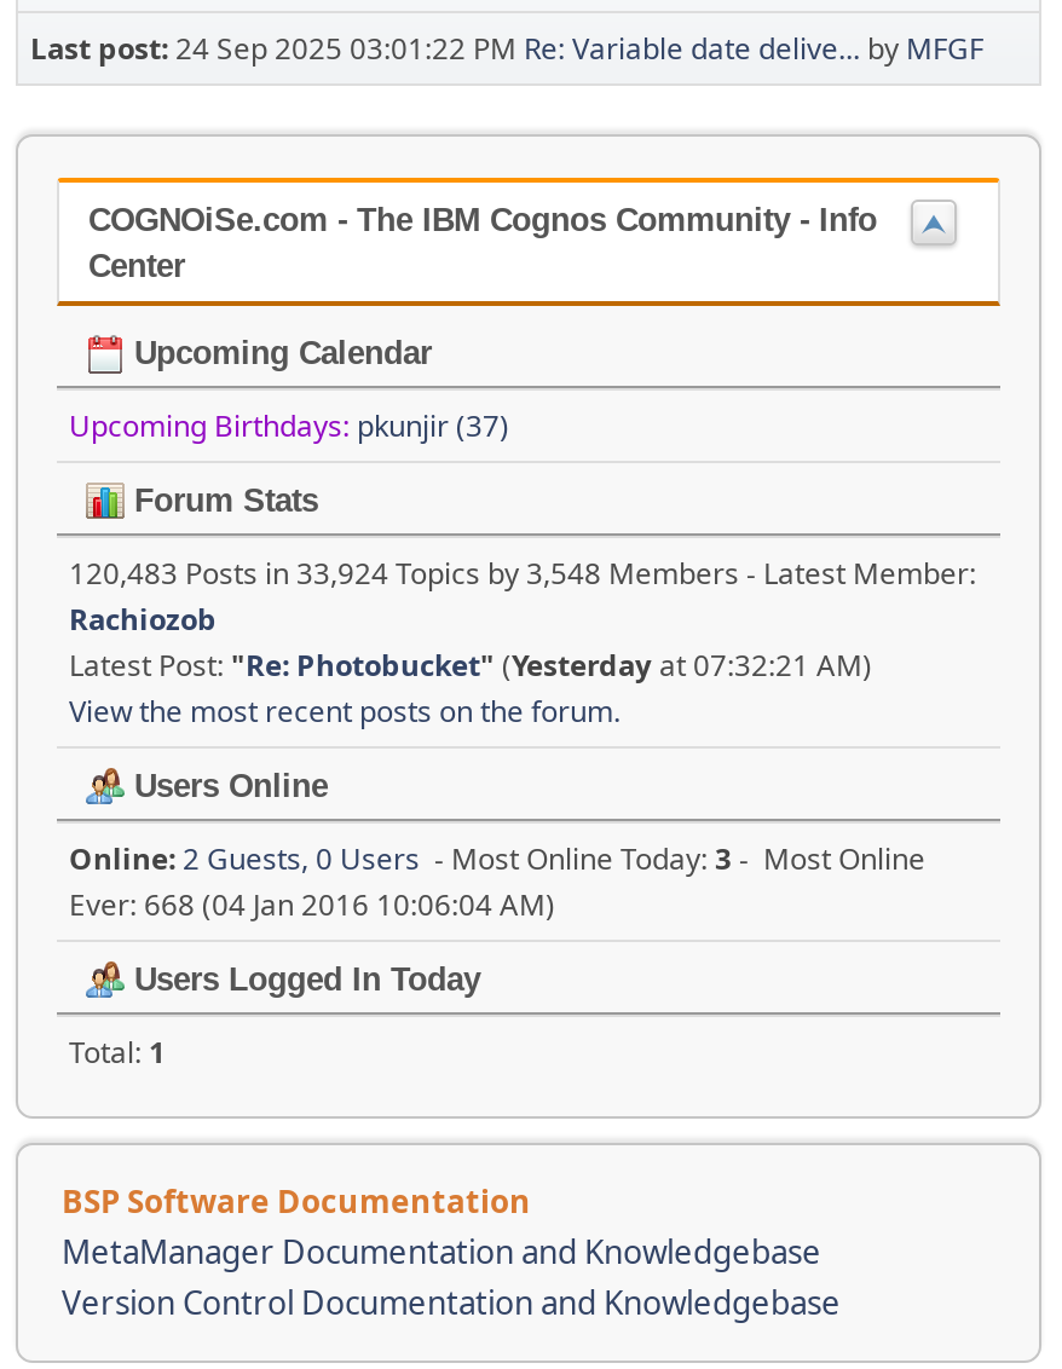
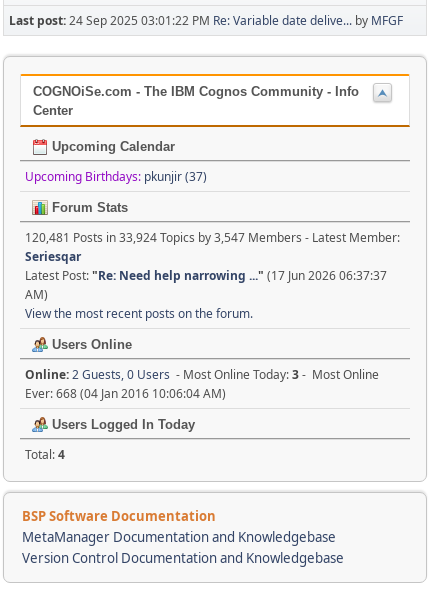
- 120,483 Posts in 33,924 Topics by 3,548 Members - Latest Member:
- Rachiozob
- Latest Post: "Re: Photobucket" (Yesterday at 07:32:21 AM)
+ 120,481 Posts in 33,924 Topics by 3,547 Members - Latest Member:
+ Seriesqar
+ Latest Post: "Re: Need help narrowing ..." (17 Jun 2026 06:37:37
+ AM)

- Total: 1
+ Total: 4
